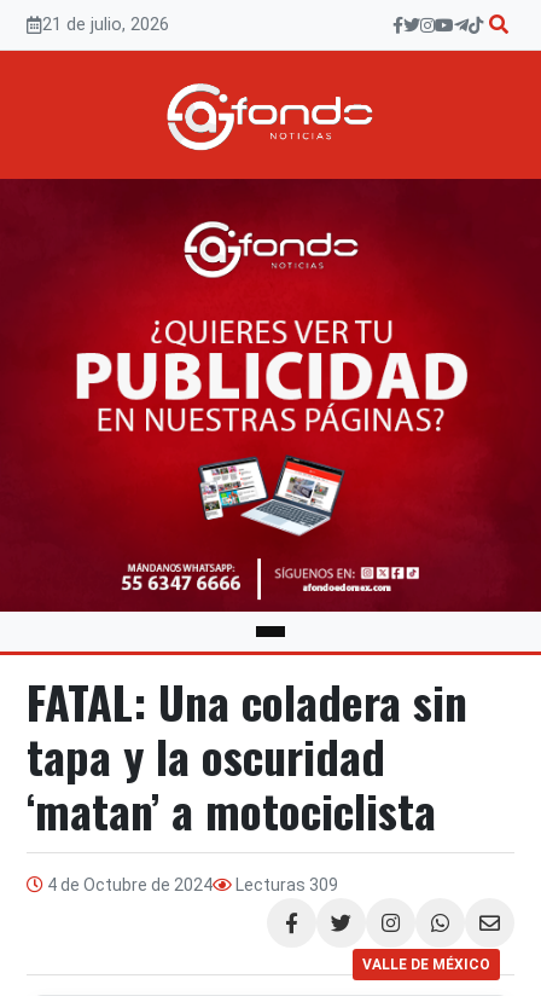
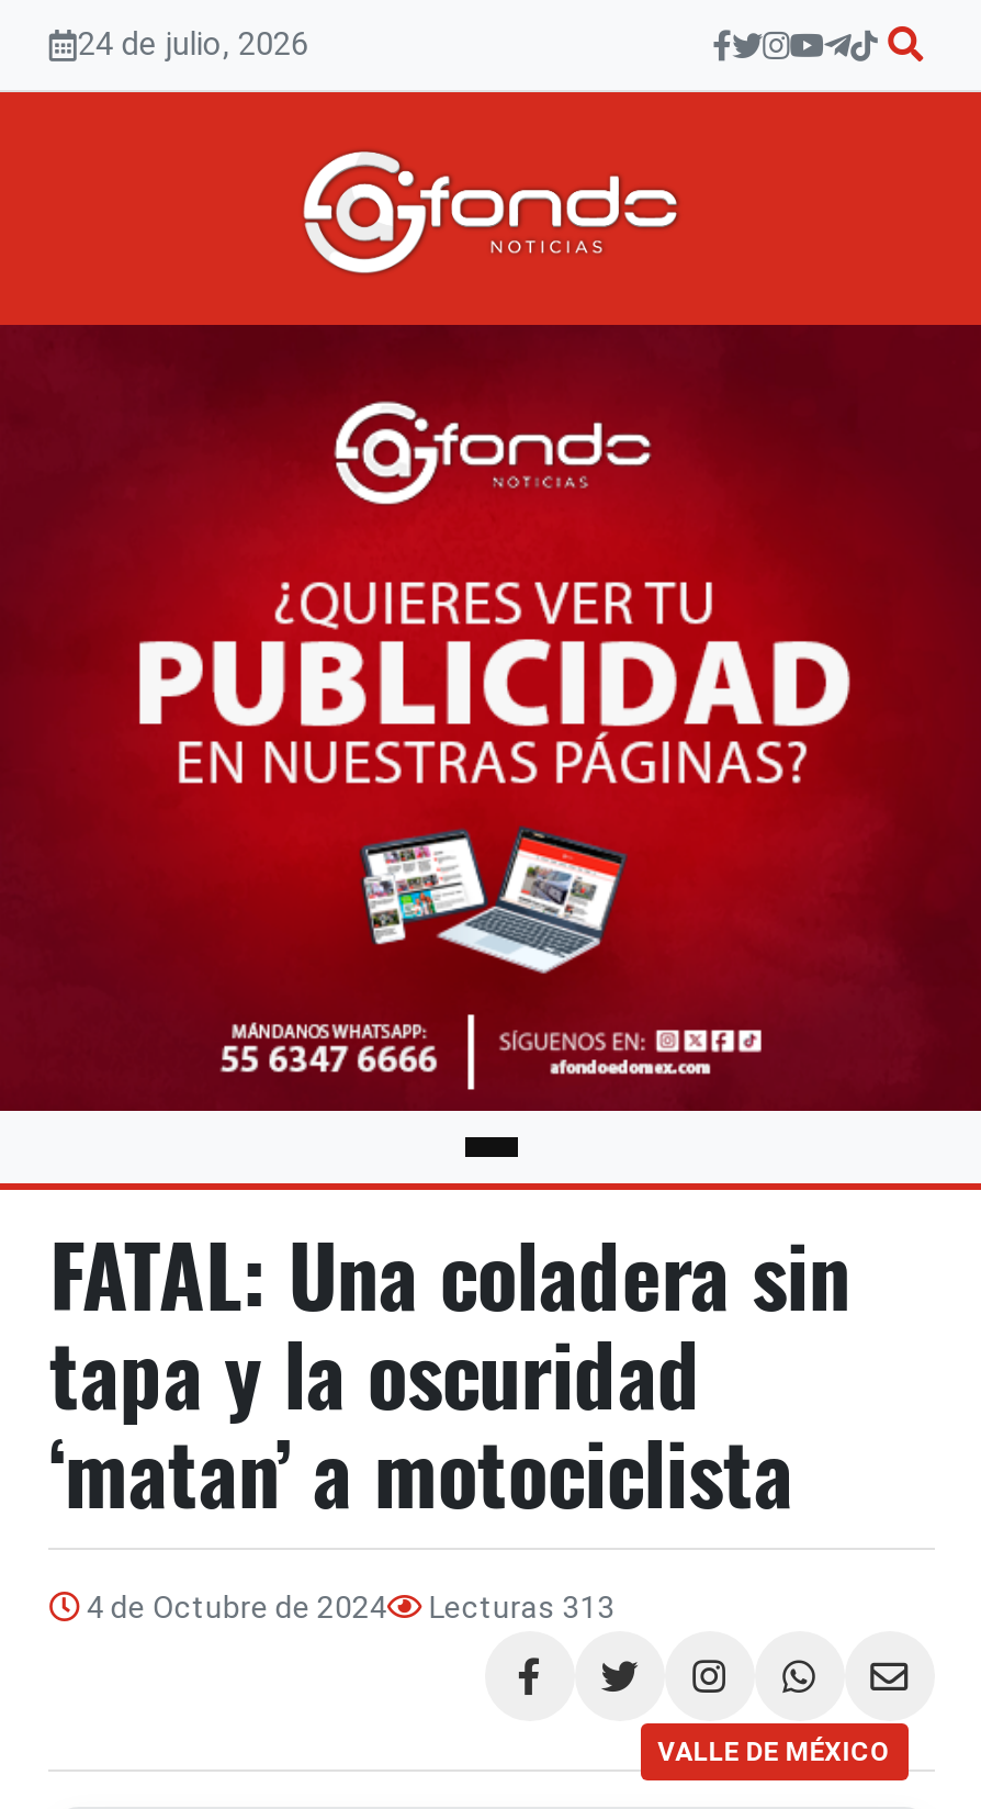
- 21 de julio, 2026
+ 24 de julio, 2026

- 4 de Octubre de 2024 Lecturas 309
+ 4 de Octubre de 2024 Lecturas 313
